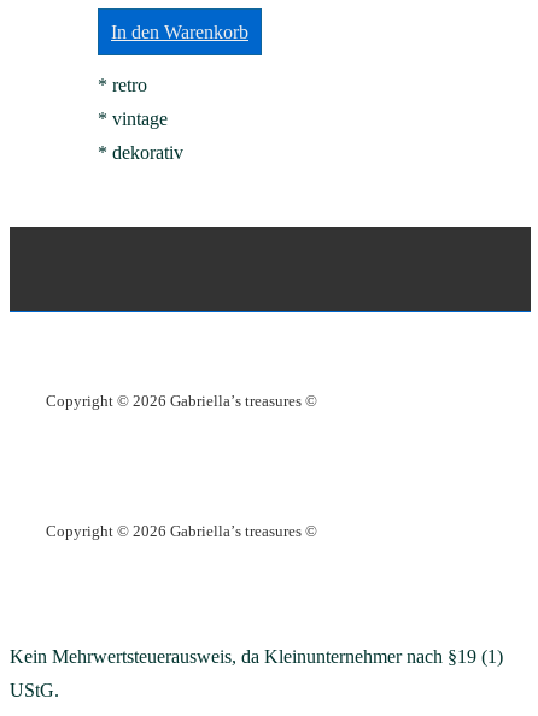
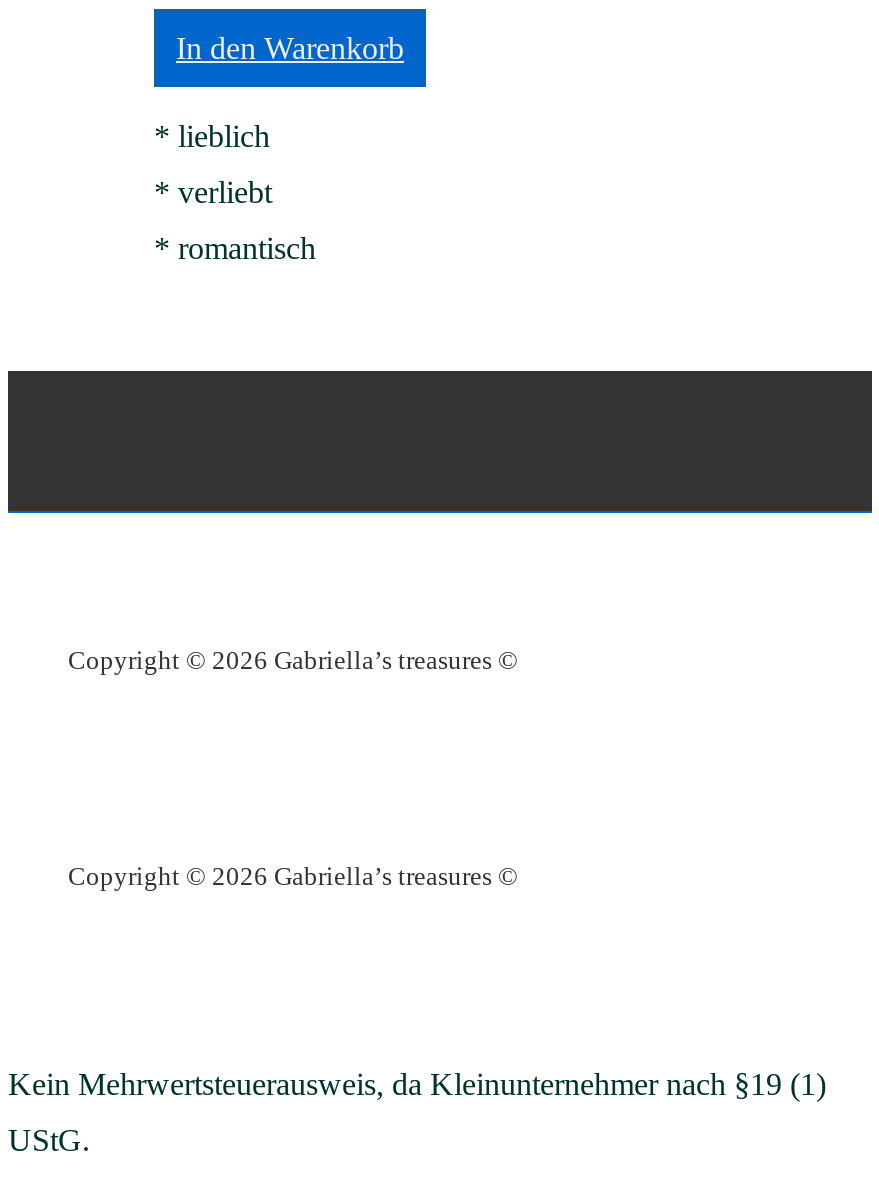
- * retro
+ * lieblich

- * vintage
+ * verliebt

- * dekorativ
+ * romantisch
